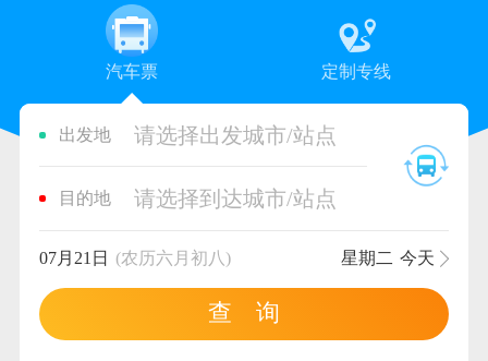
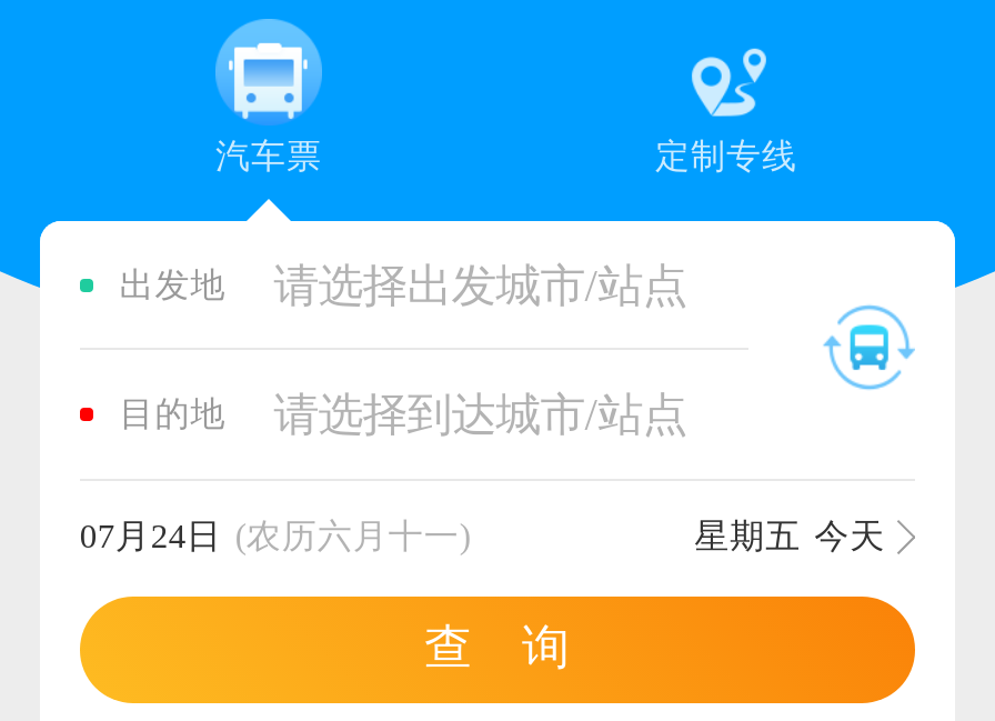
- 07月21日 (农历六月初八)
+ 07月24日 (农历六月十一)

- 星期二 今天
+ 星期五 今天
